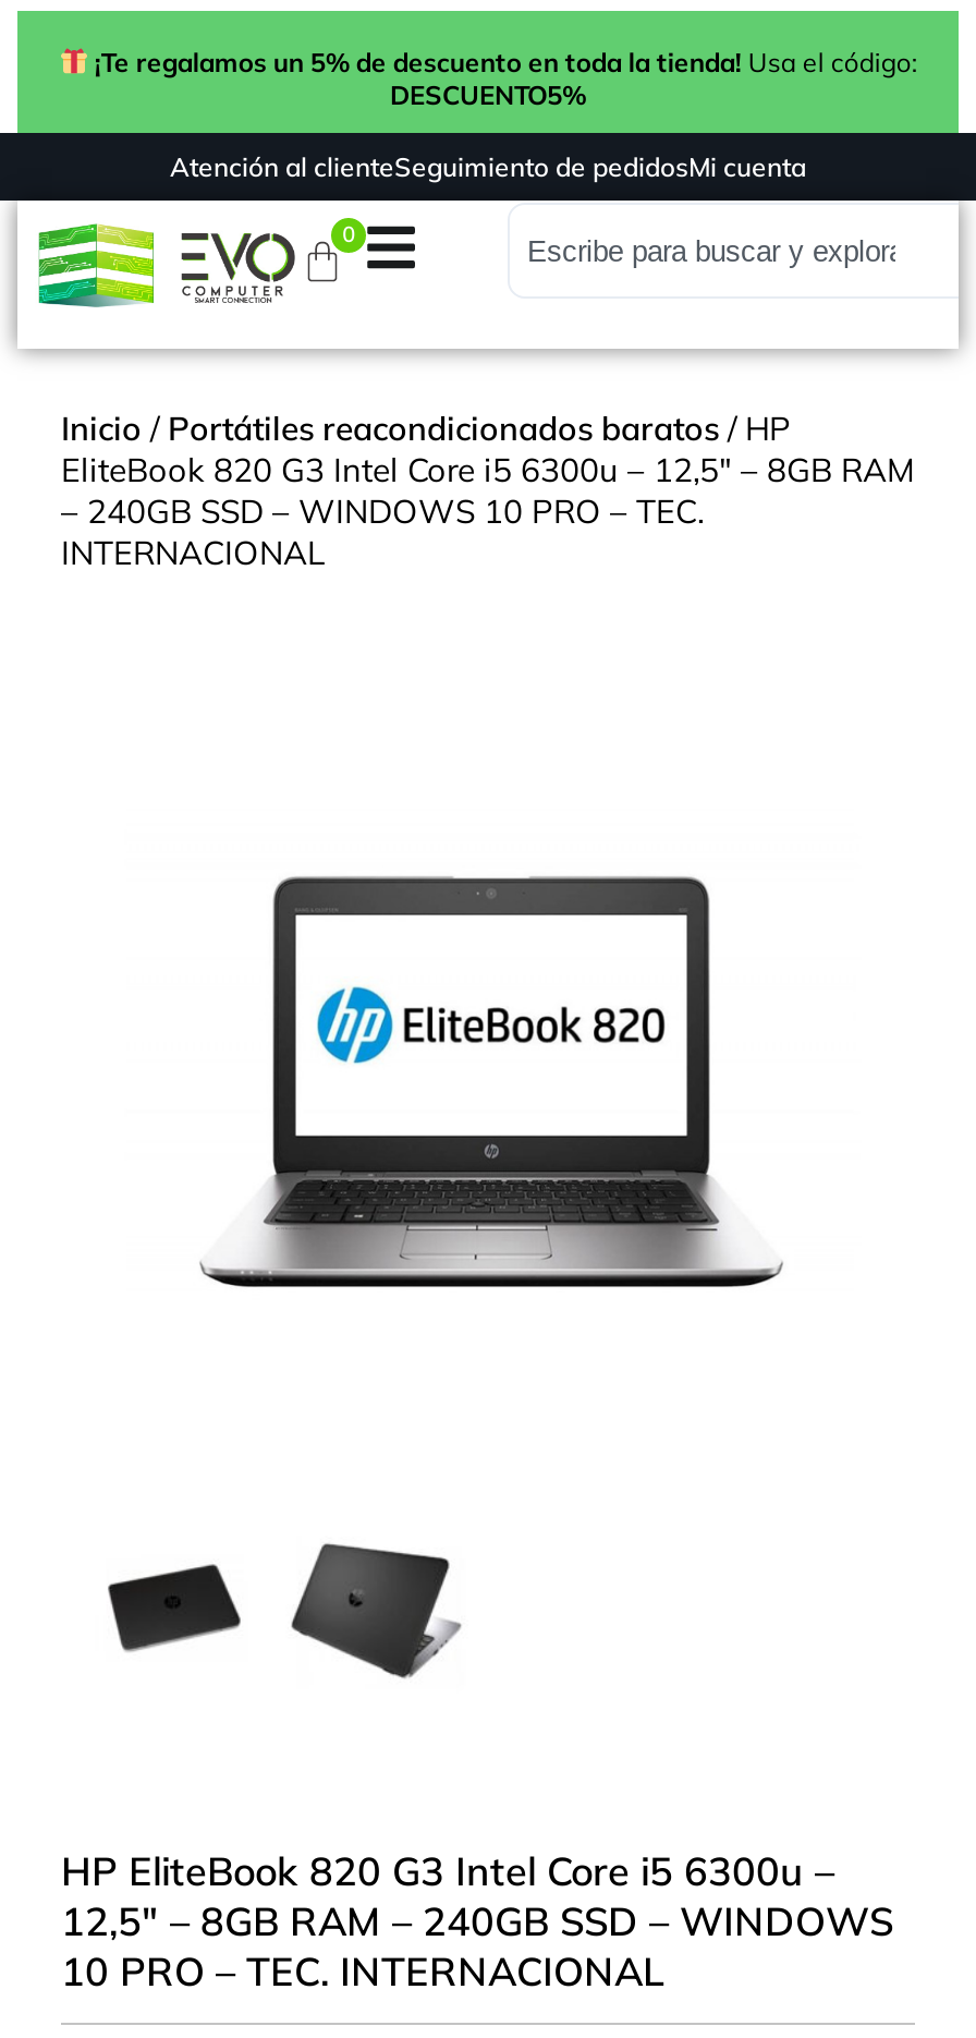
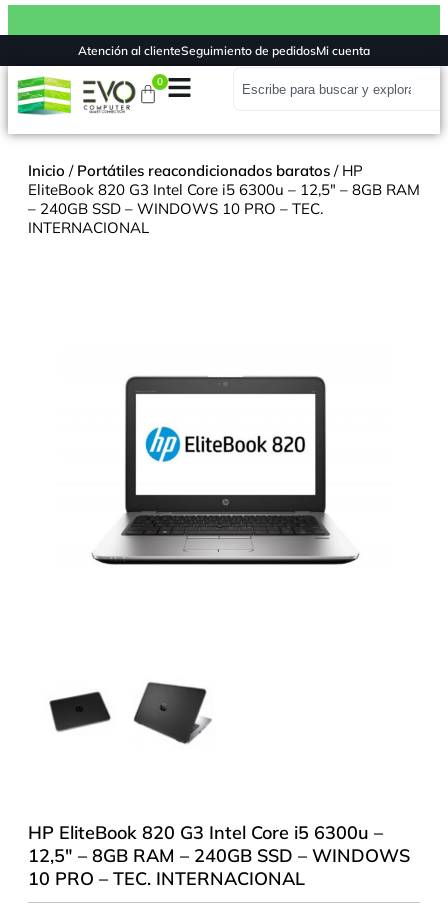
- ¡Te regalamos un 5% de descuento en toda la tienda! Usa el código:
- DESCUENTO5%
